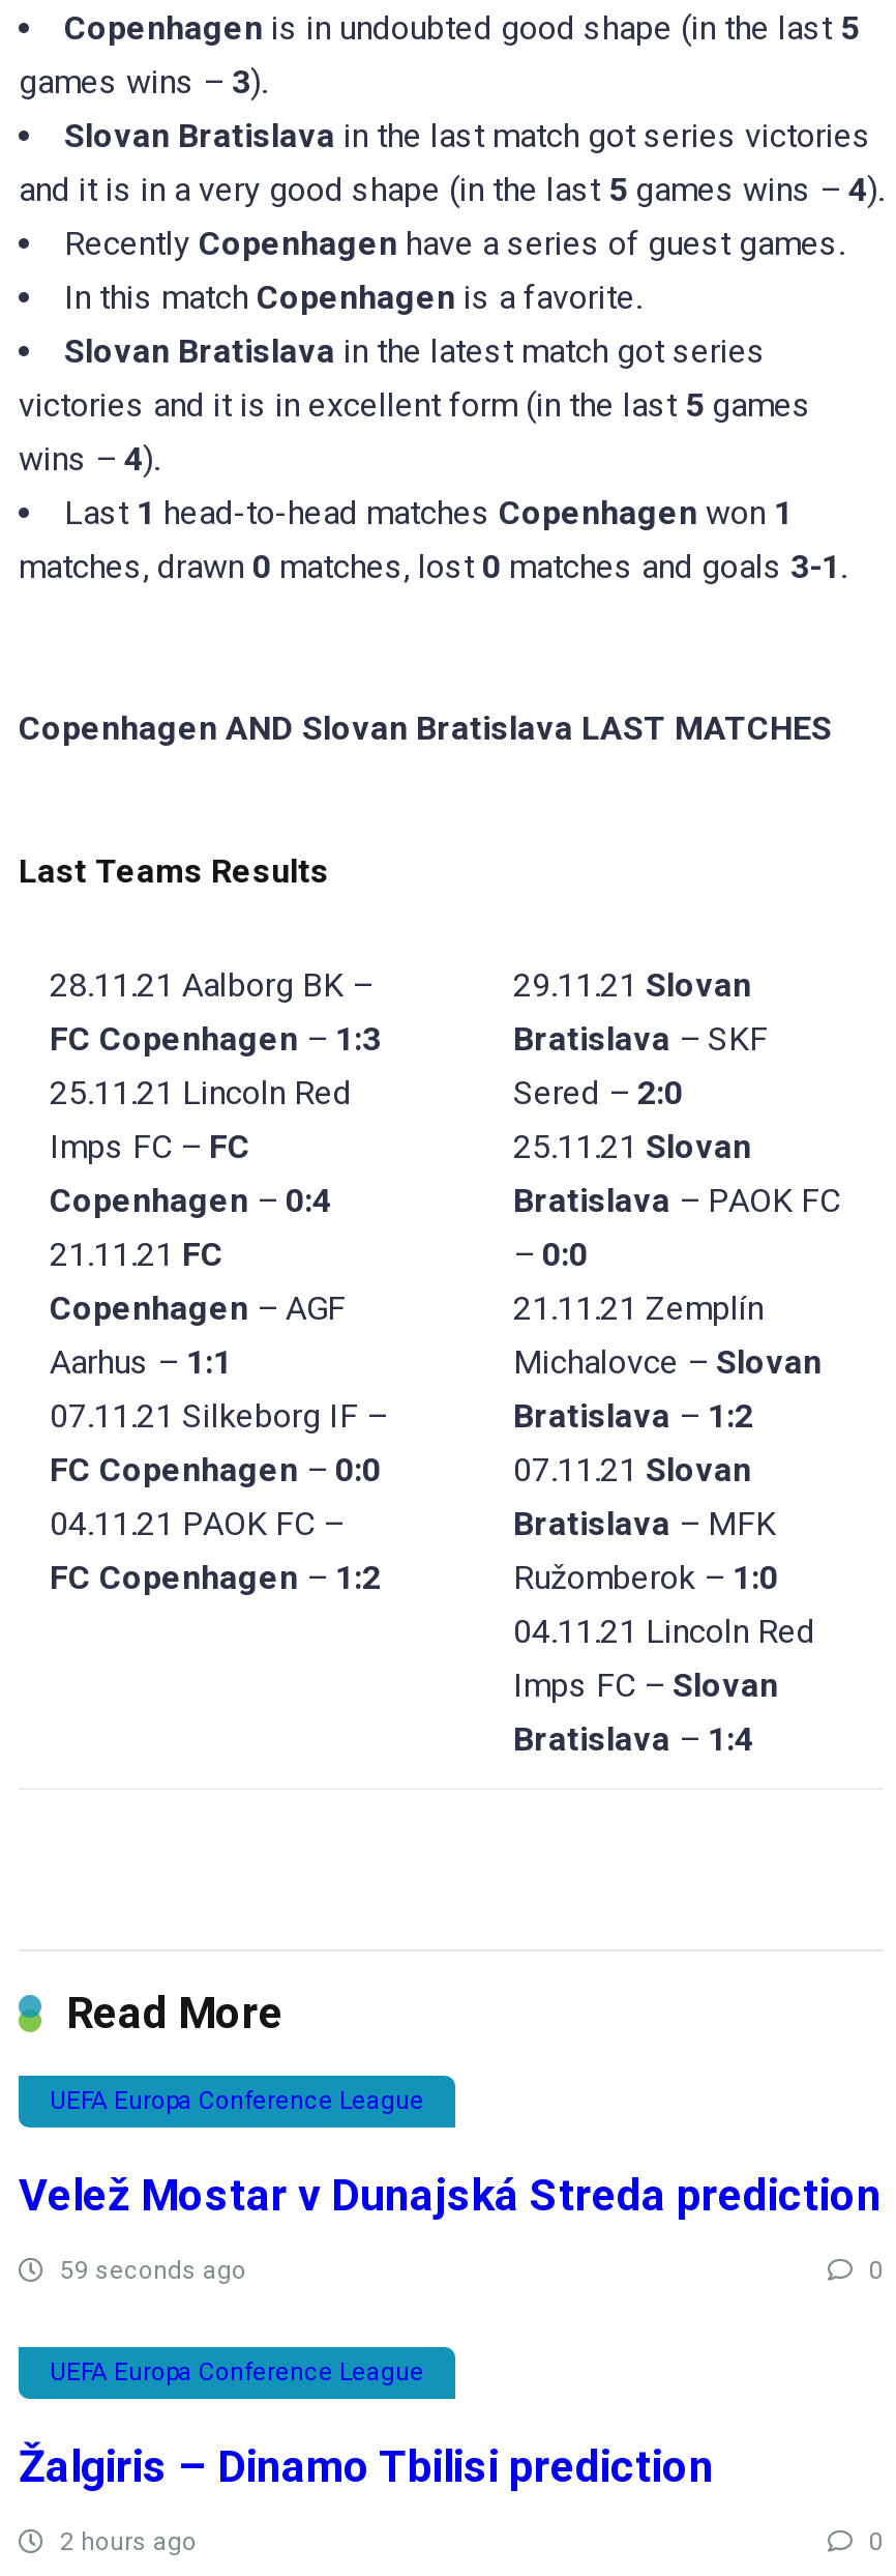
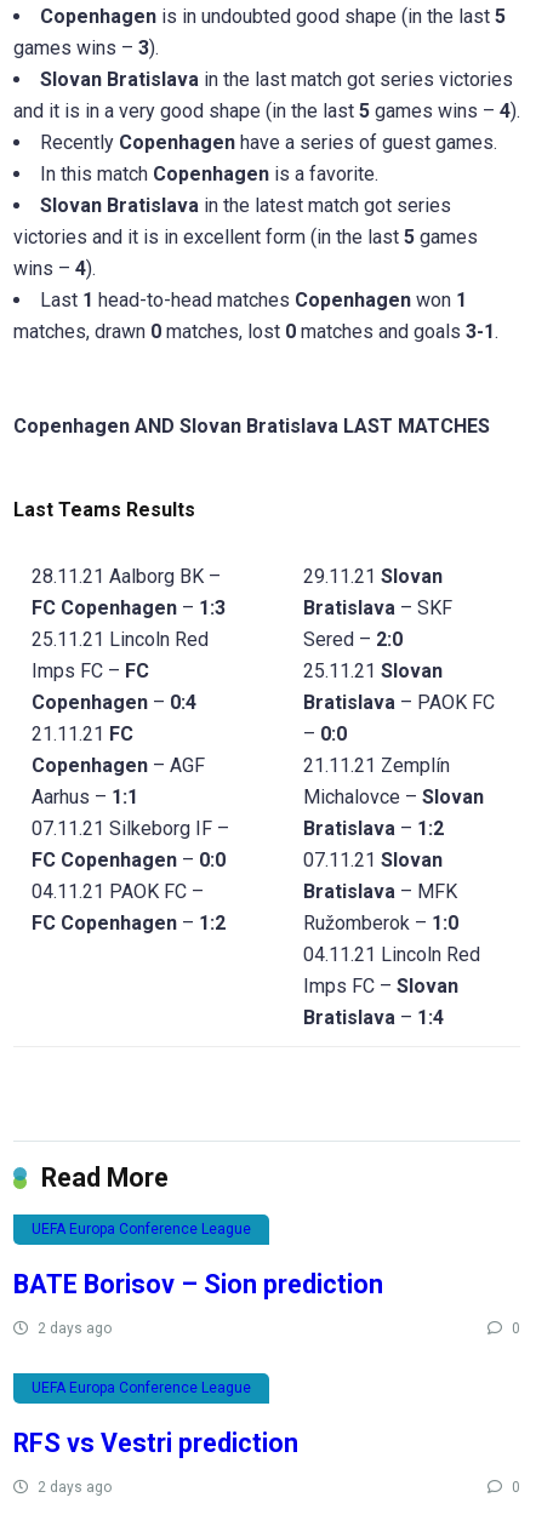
- Velež Mostar v Dunajská Streda prediction
+ BATE Borisov – Sion prediction

- 59 seconds ago
+ 2 days ago

- Žalgiris – Dinamo Tbilisi prediction
+ RFS vs Vestri prediction

- 2 hours ago
+ 2 days ago
